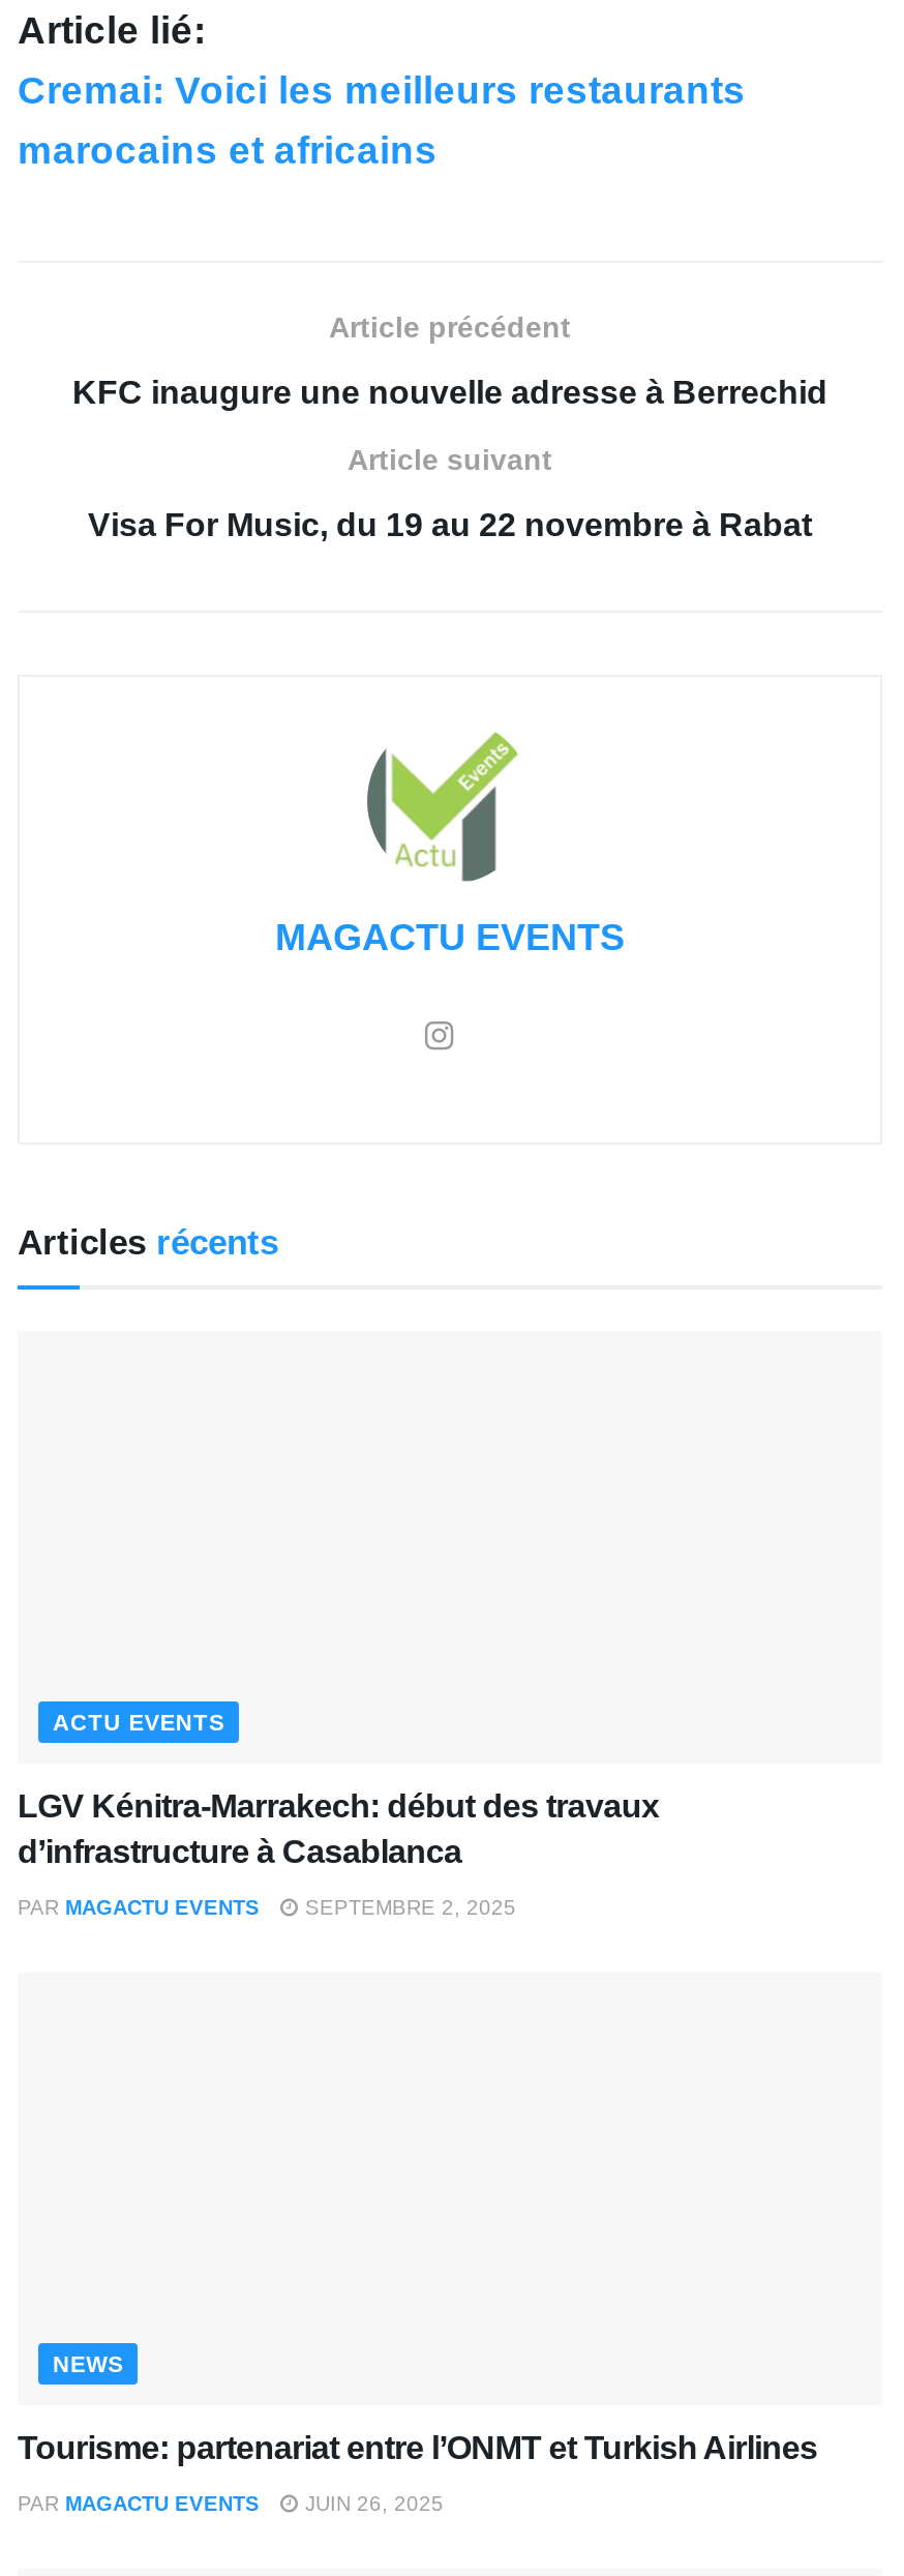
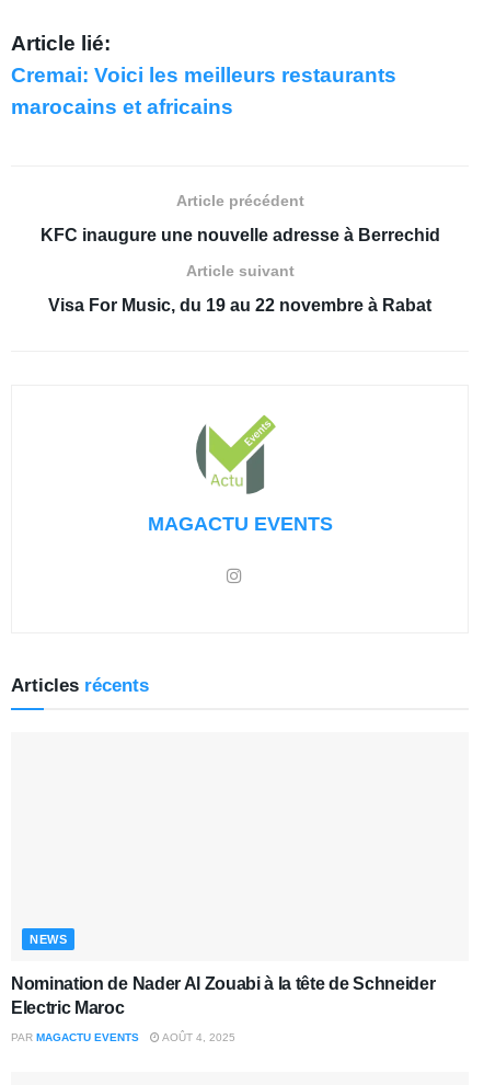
- ACTU EVENTS
- LGV Kénitra-Marrakech: début des travaux
- d’infrastructure à Casablanca
- PAR MAGACTU EVENTS
- SEPTEMBRE 2, 2025

moved up: NEWS

- Tourisme: partenariat entre l’ONMT et Turkish Airlines
+ Nomination de Nader Al Zouabi à la tête de Schneider
+ Electric Maroc

- PAR MAGACTU EVENTS JUIN 26, 2025
+ PAR MAGACTU EVENTS AOÛT 4, 2025
